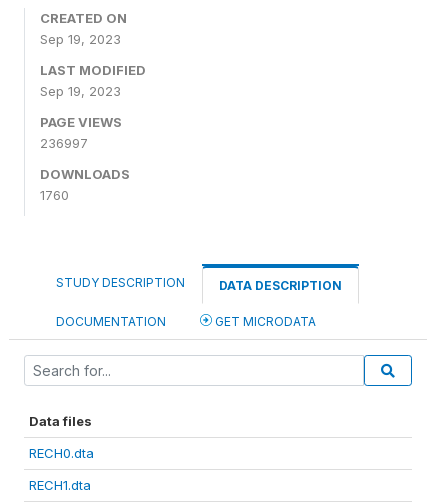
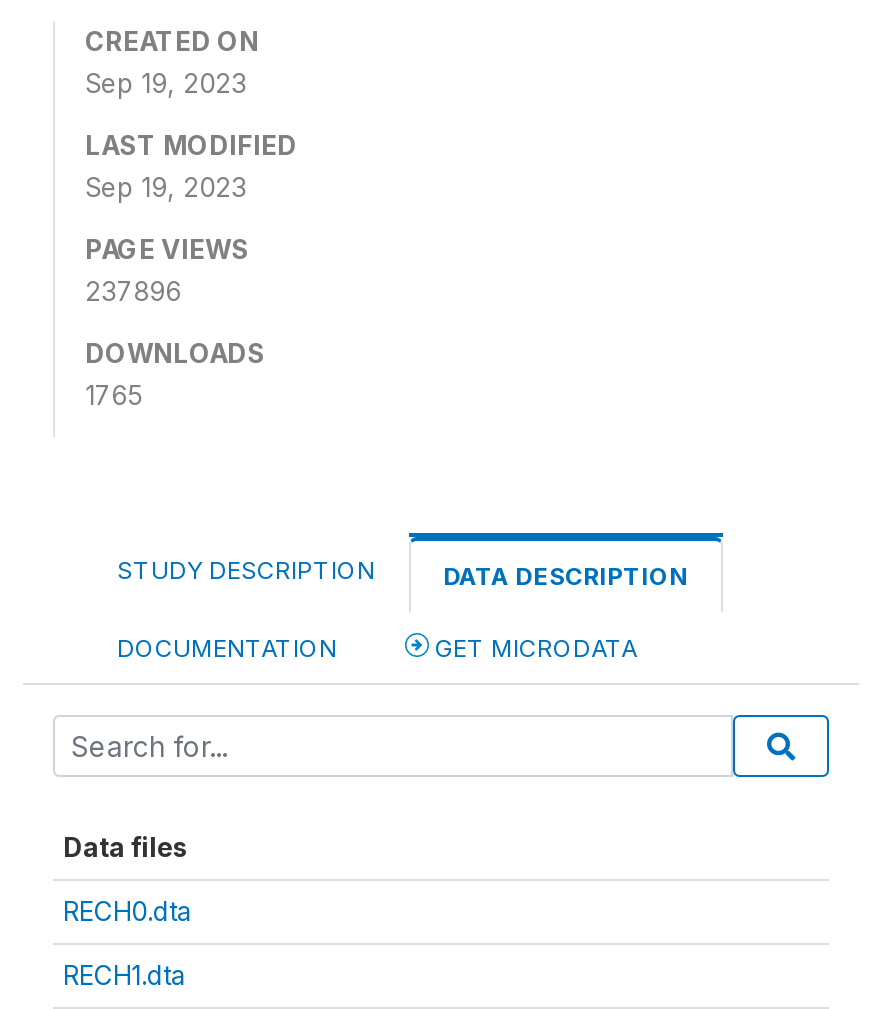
- 236997
+ 237896

- 1760
+ 1765
